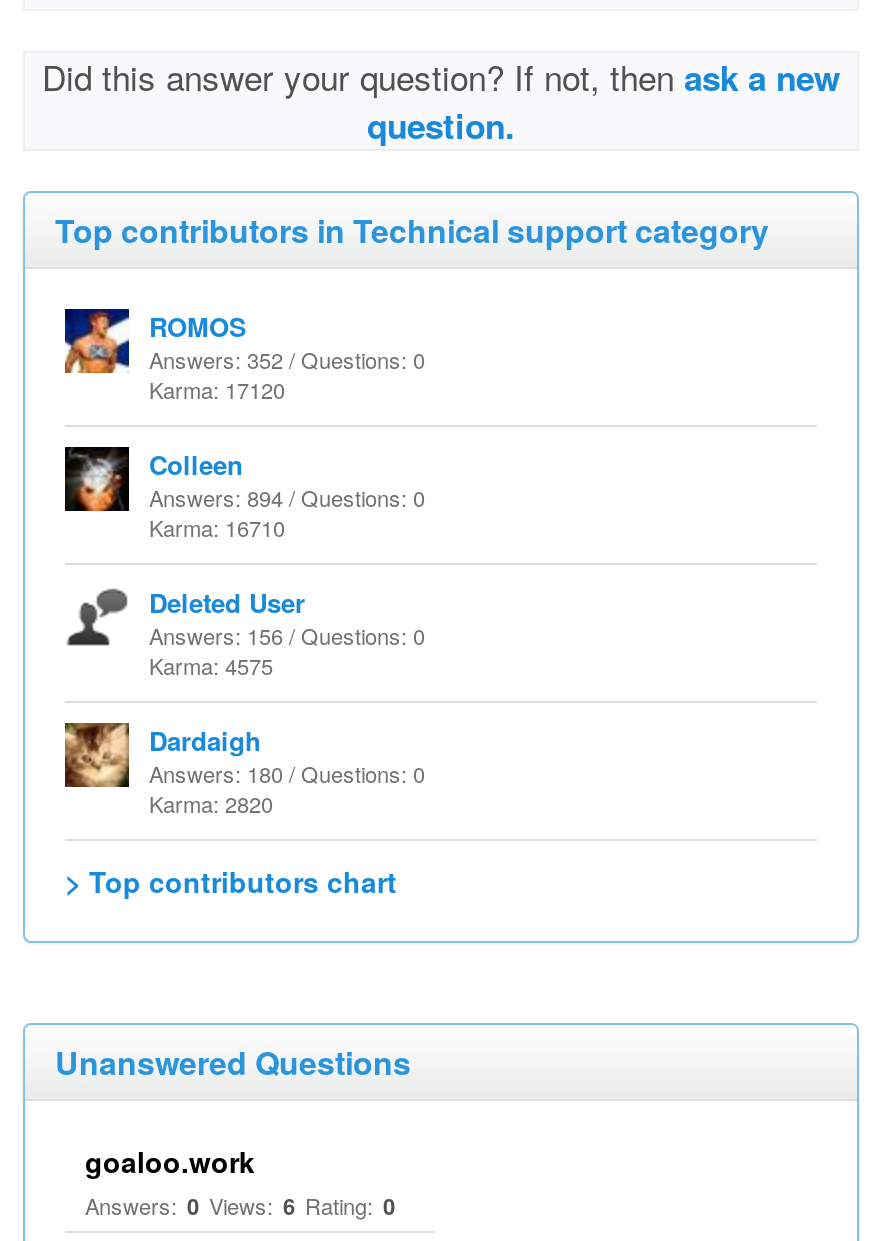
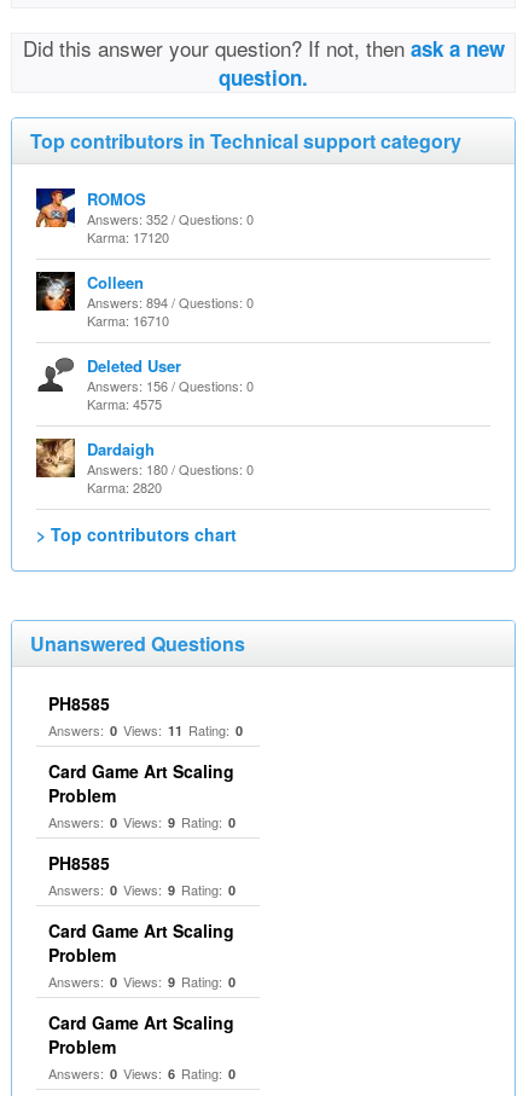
- goaloo.work
+ PH8585
+ Answers: 0 Views: 11 Rating: 0
+ Card Game Art Scaling
+ Problem
+ Answers: 0 Views: 9 Rating: 0
+ PH8585
+ Answers: 0 Views: 9 Rating: 0
+ Card Game Art Scaling
+ Problem
+ Answers: 0 Views: 9 Rating: 0
+ Card Game Art Scaling
+ Problem
